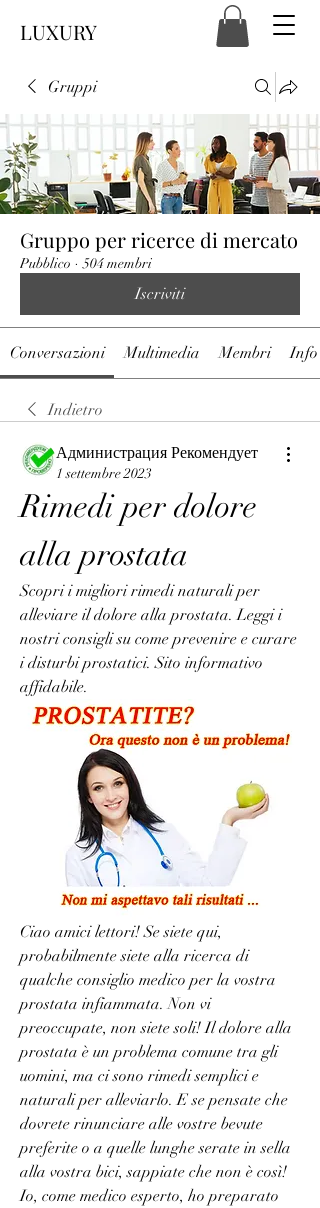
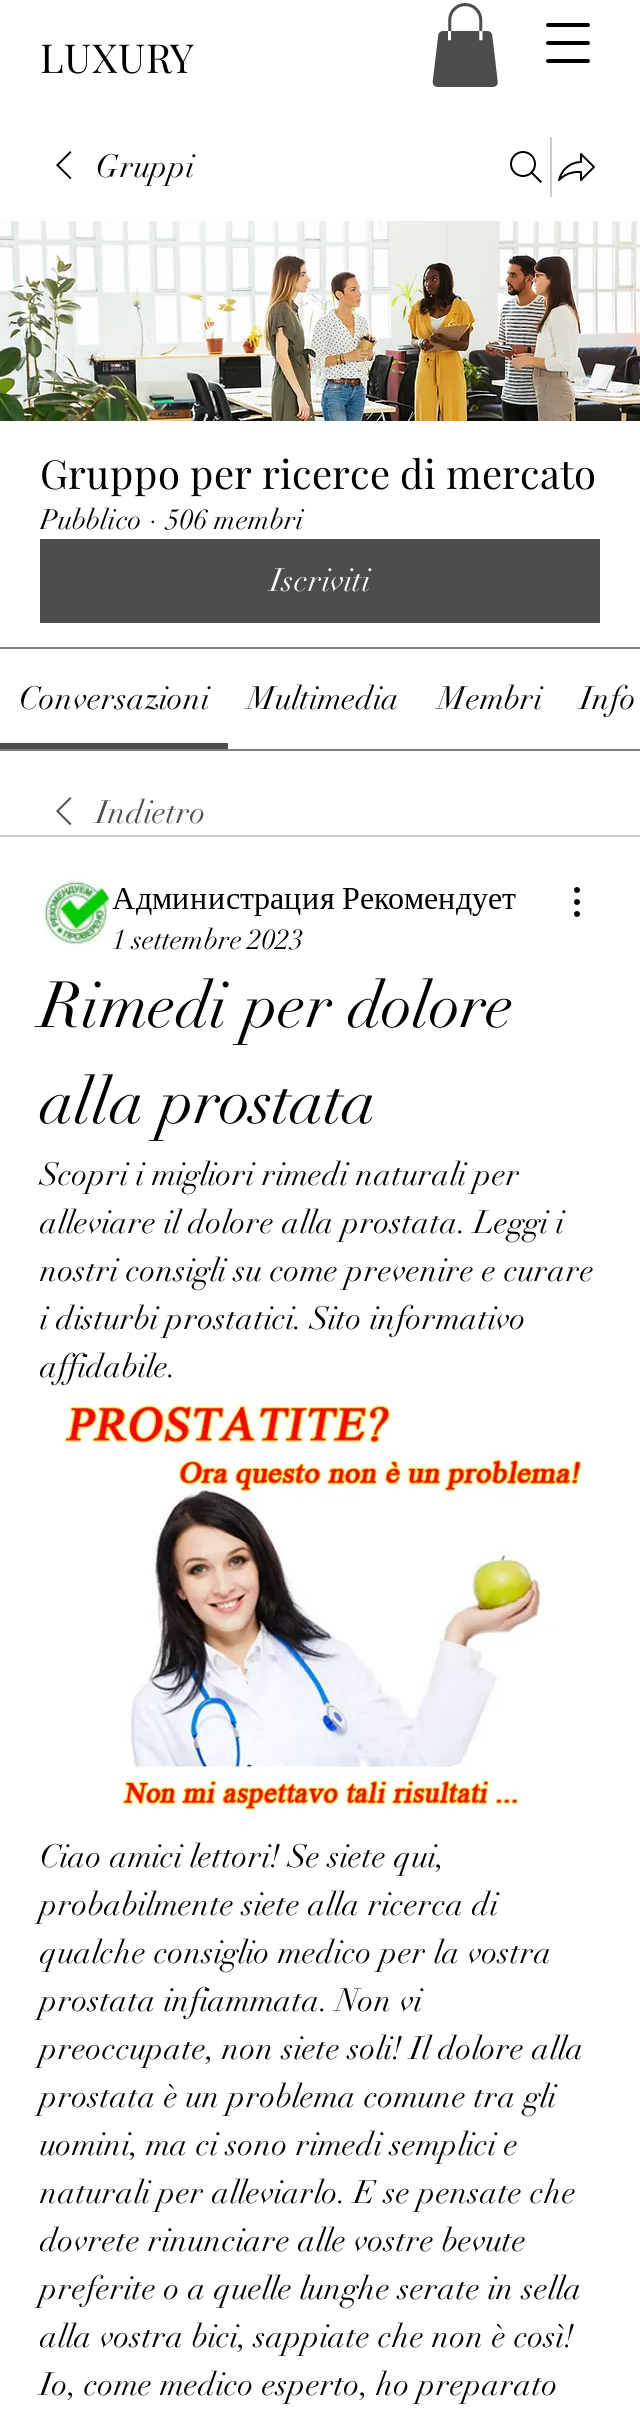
- Pubblico · 504 membri
+ Pubblico · 506 membri
